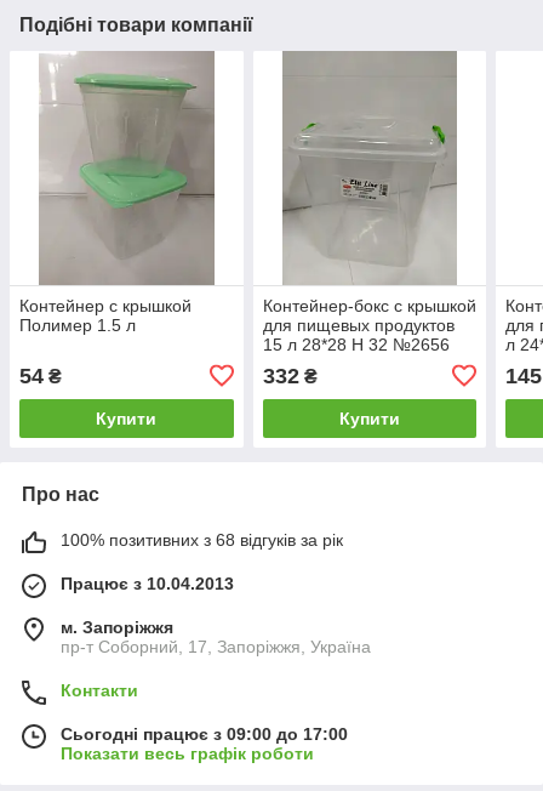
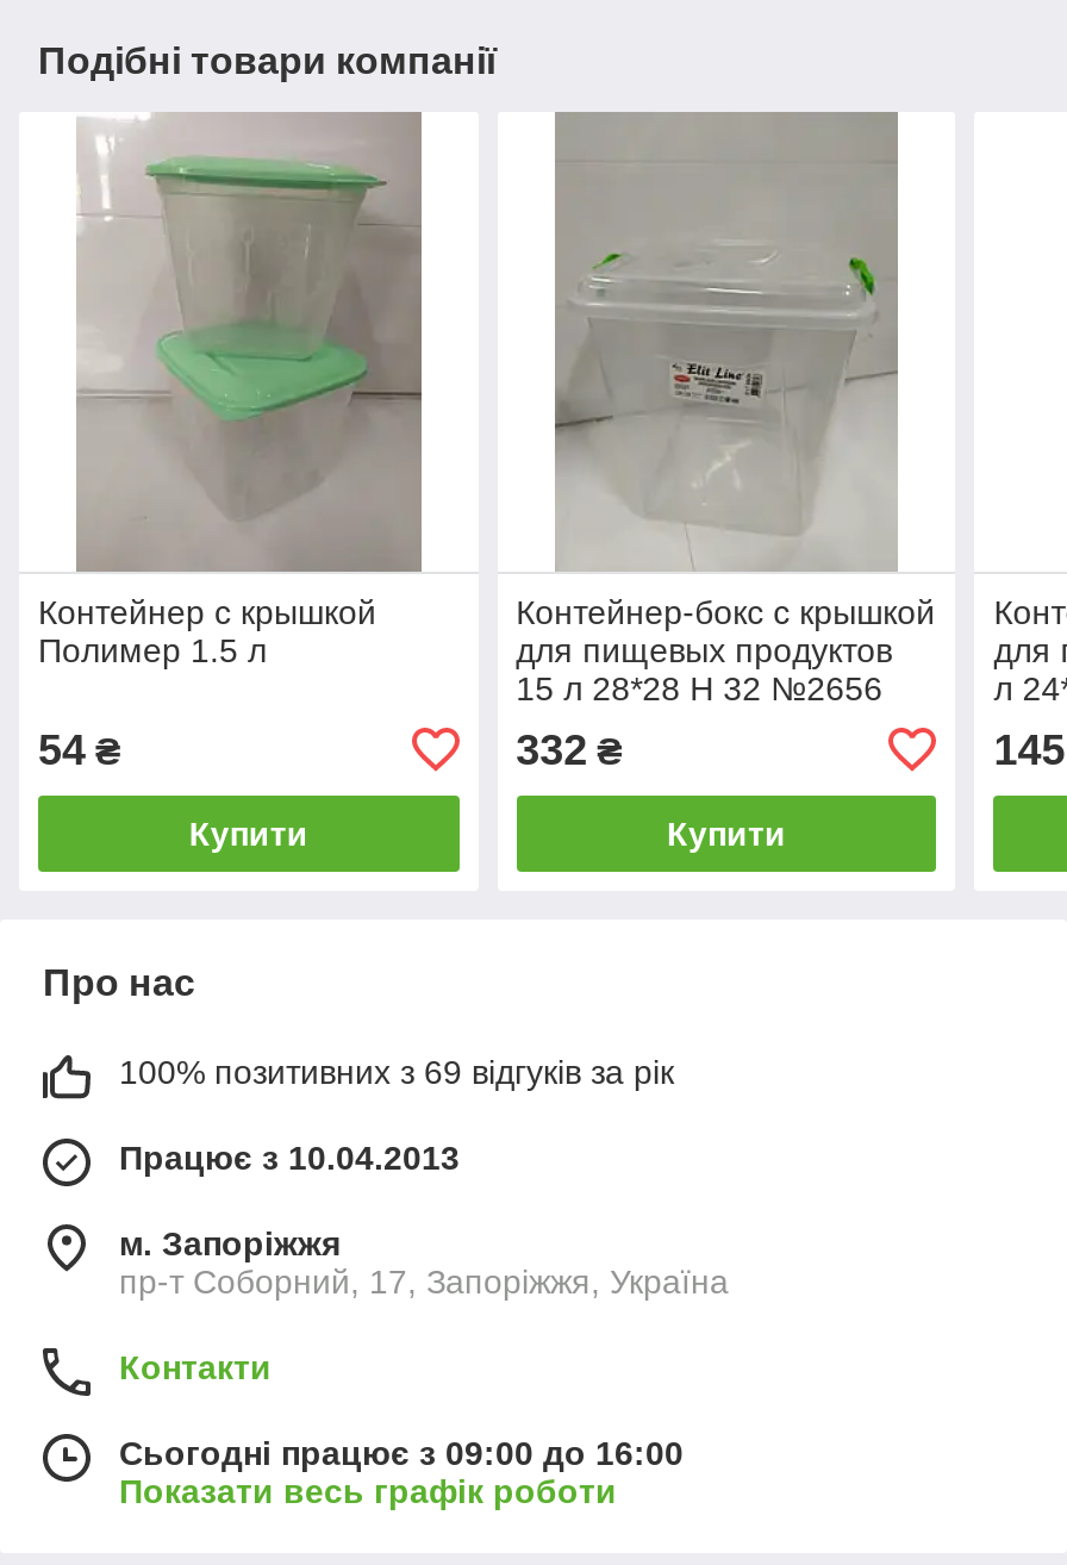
- 100% позитивних з 68 відгуків за рік
+ 100% позитивних з 69 відгуків за рік

- Сьогодні працює з 09:00 до 17:00
+ Сьогодні працює з 09:00 до 16:00
